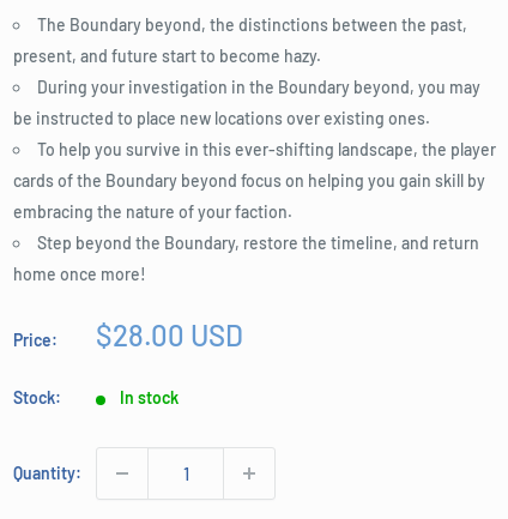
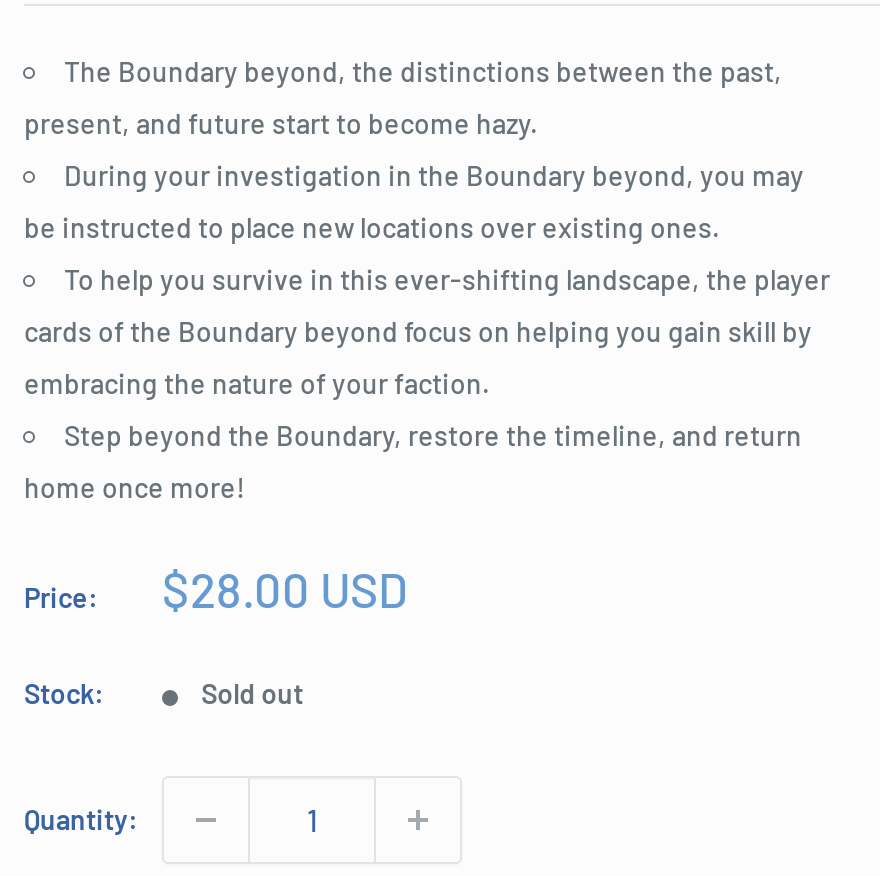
- In stock
+ Sold out
